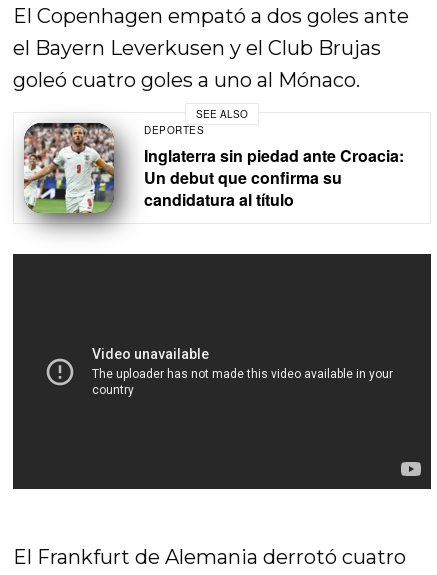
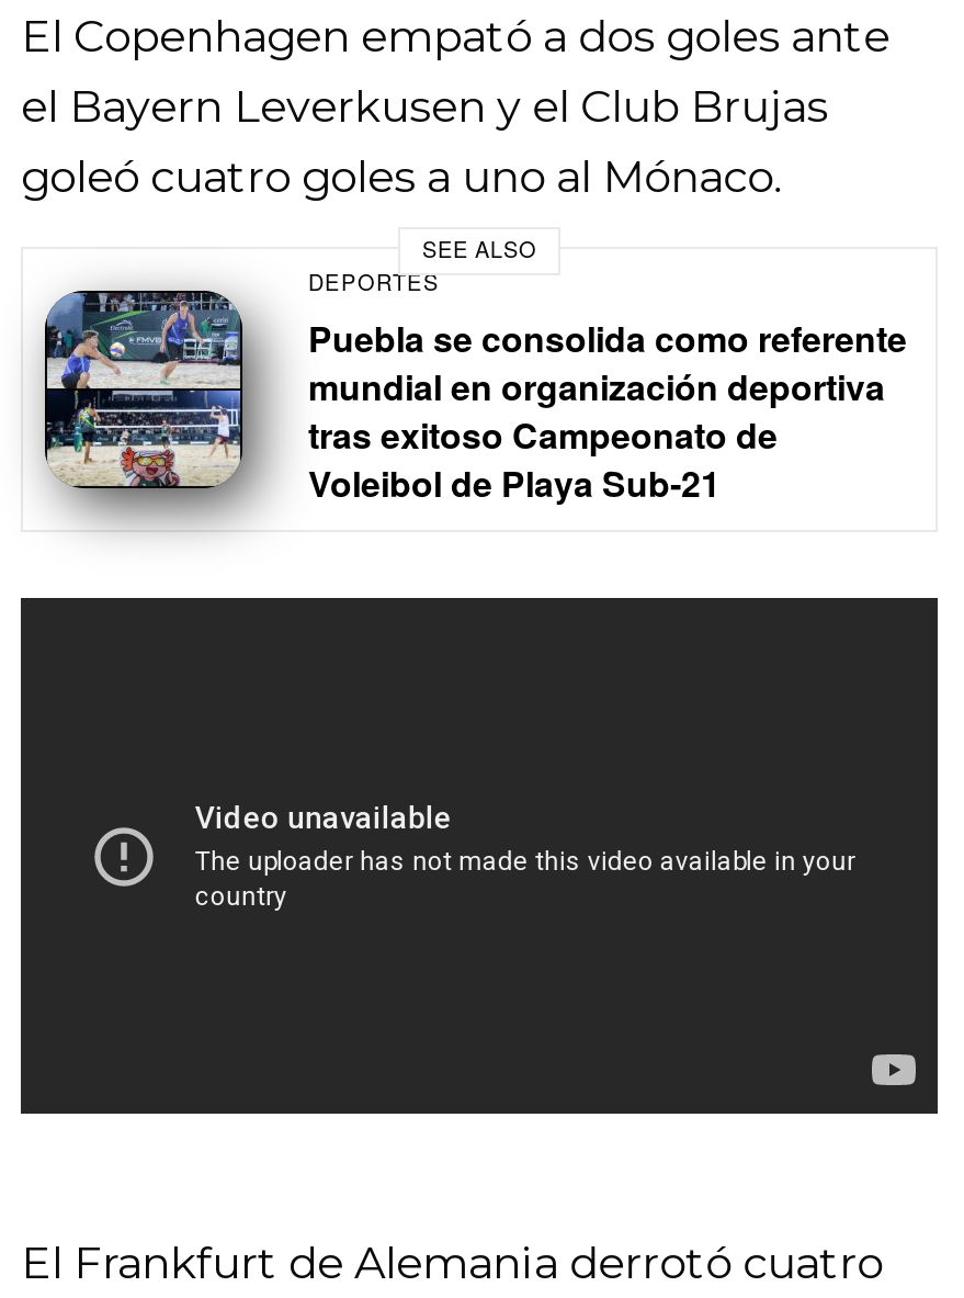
- [image]
- Inglaterra sin piedad ante Croacia:
- Un debut que confirma su
- candidatura al título
+ [image]
+ Puebla se consolida como referente
+ mundial en organización deportiva
+ tras exitoso Campeonato de
+ Voleibol de Playa Sub-21
